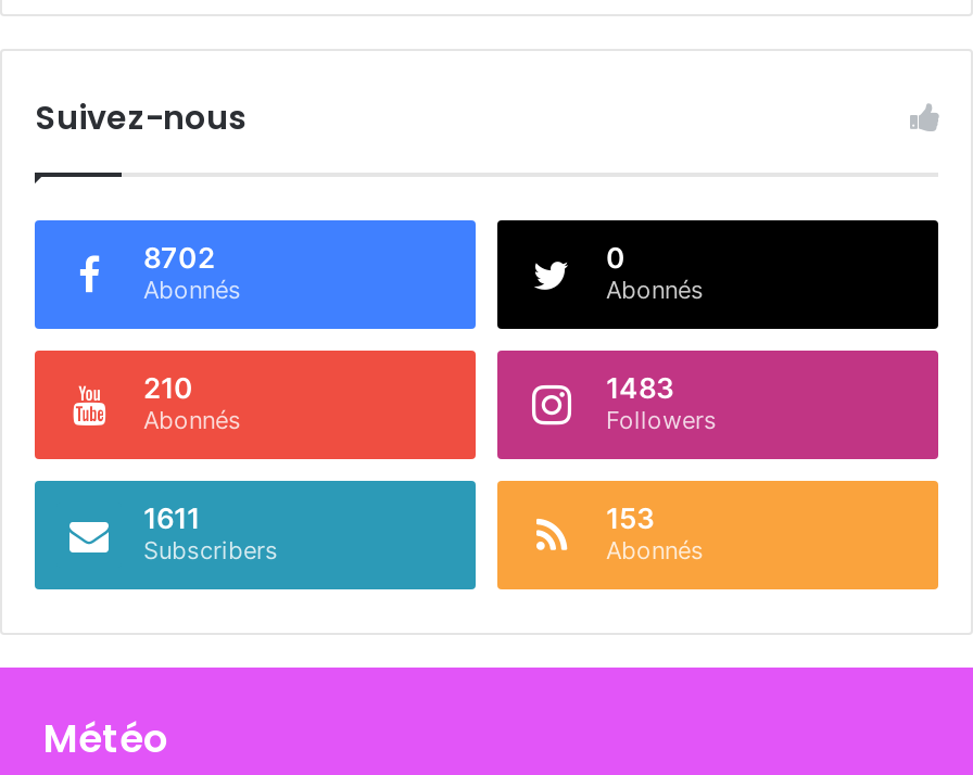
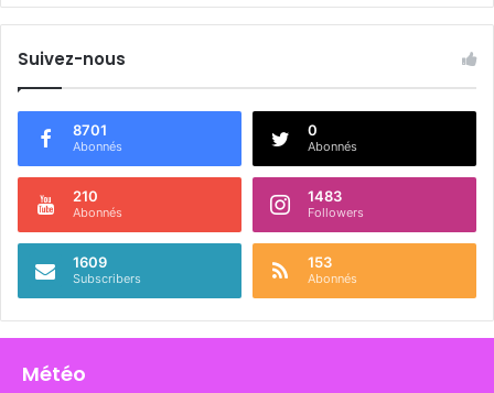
- 8702
+ 8701

- 1611
+ 1609
